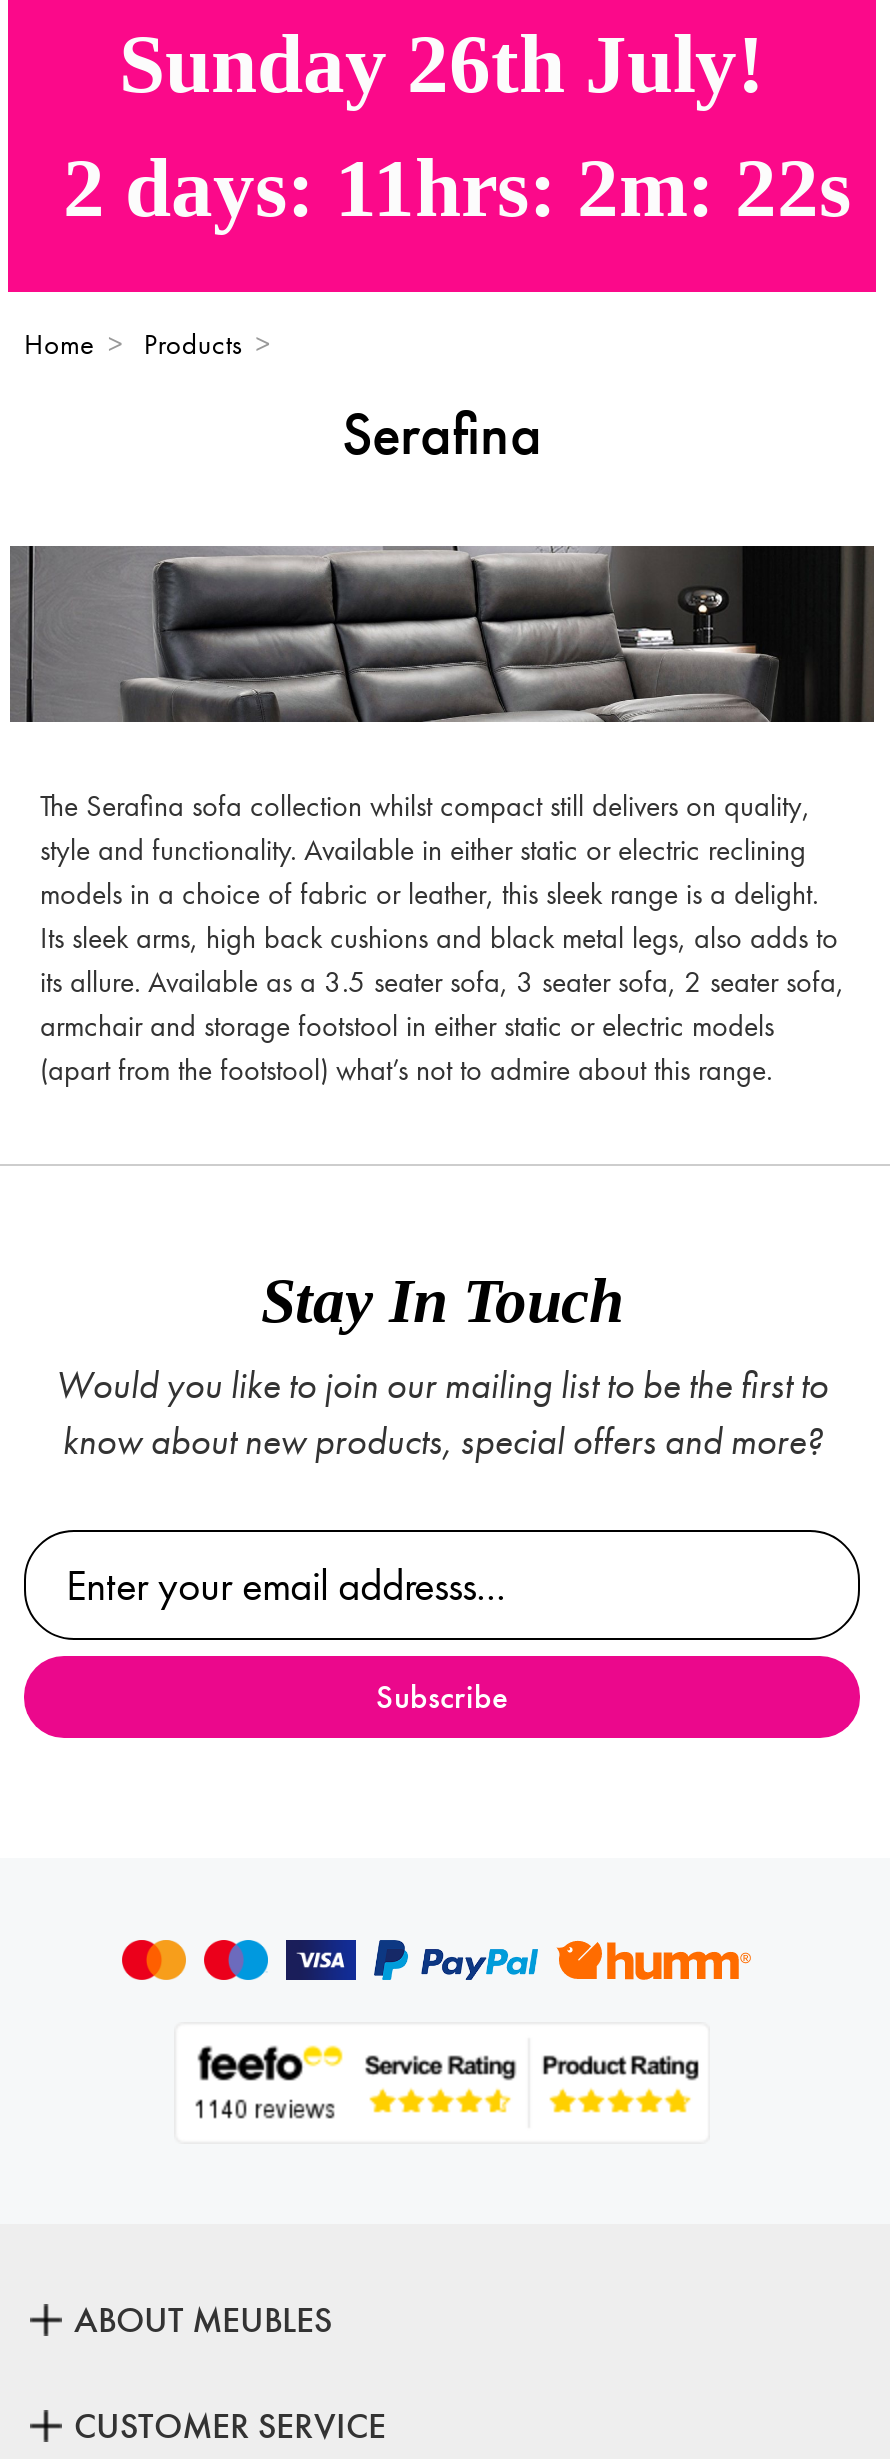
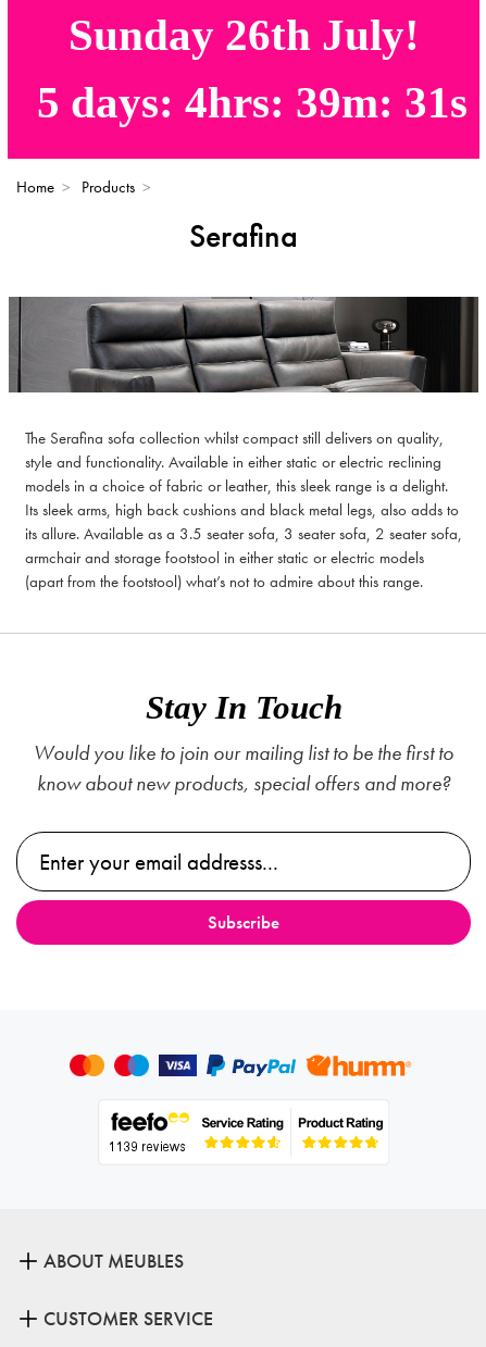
- 2 days: 11hrs: 2m: 22s
+ 5 days: 4hrs: 39m: 31s
